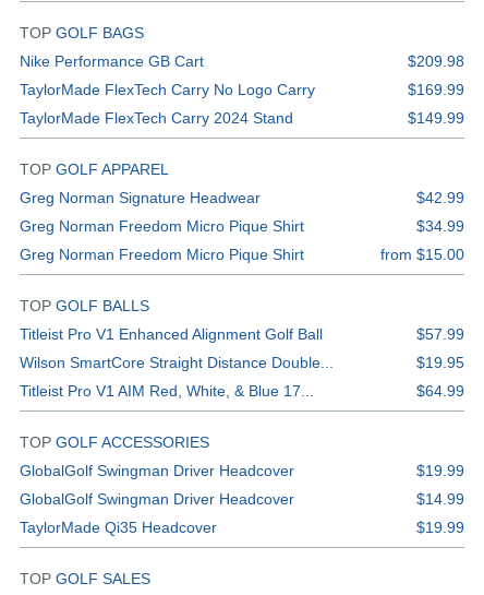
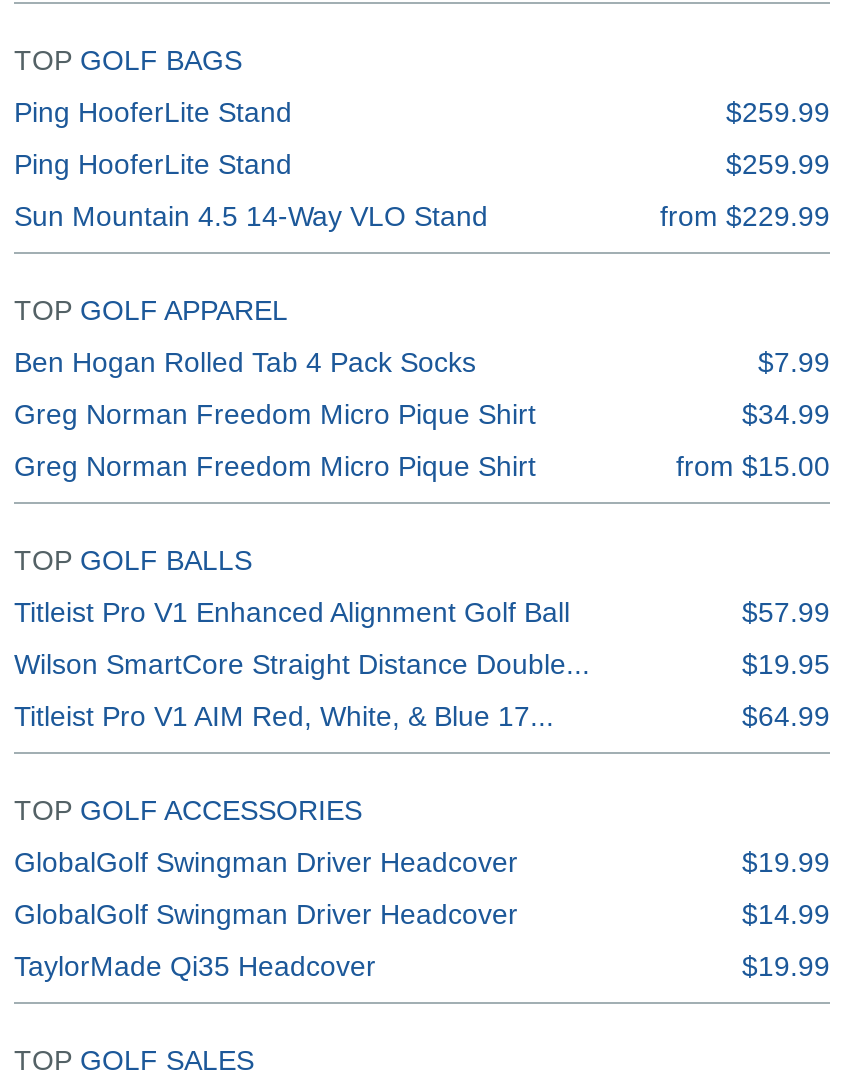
- Nike Performance GB Cart
- $209.98
+ Ping HooferLite Stand
+ $259.99

- TaylorMade FlexTech Carry No Logo Carry
- $169.99
+ Ping HooferLite Stand
+ $259.99

- TaylorMade FlexTech Carry 2024 Stand
- $149.99
+ Sun Mountain 4.5 14-Way VLO Stand
+ from $229.99

- Greg Norman Signature Headwear
- $42.99
+ Ben Hogan Rolled Tab 4 Pack Socks
+ $7.99
